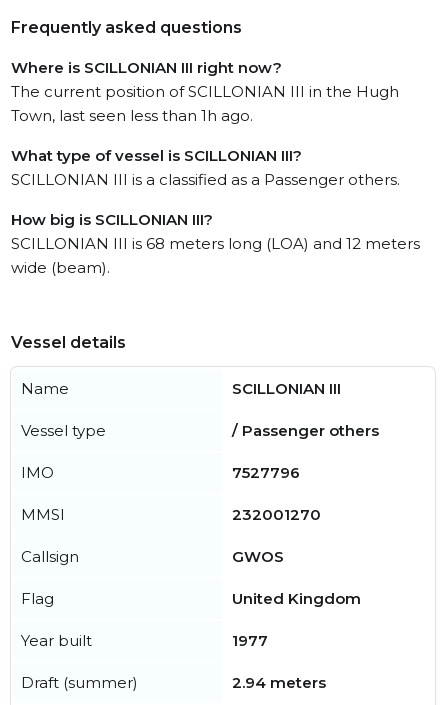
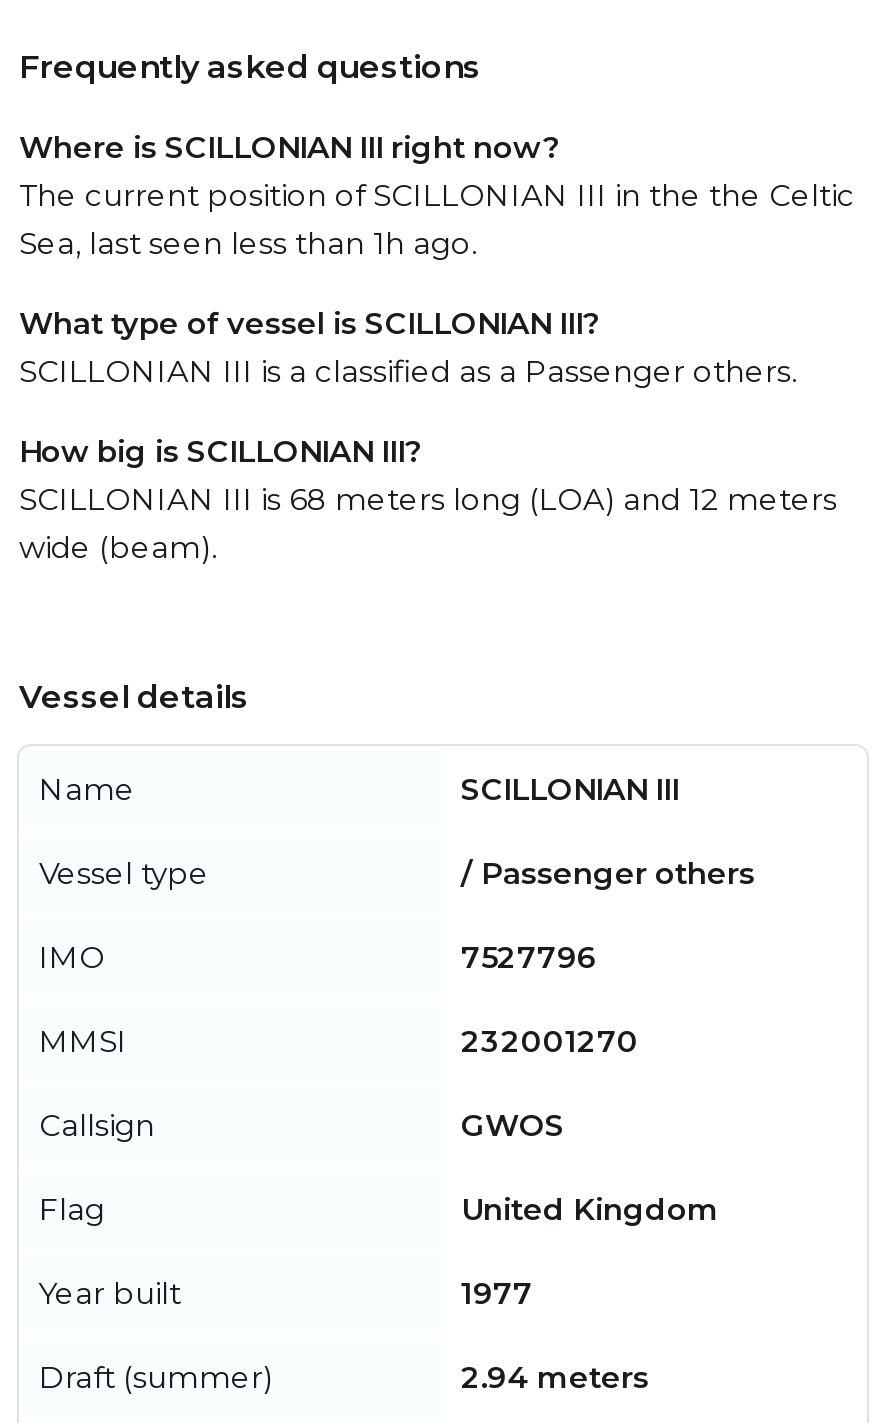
- The current position of SCILLONIAN III in the Hugh
- Town, last seen less than 1h ago.
+ The current position of SCILLONIAN III in the the Celtic
+ Sea, last seen less than 1h ago.
